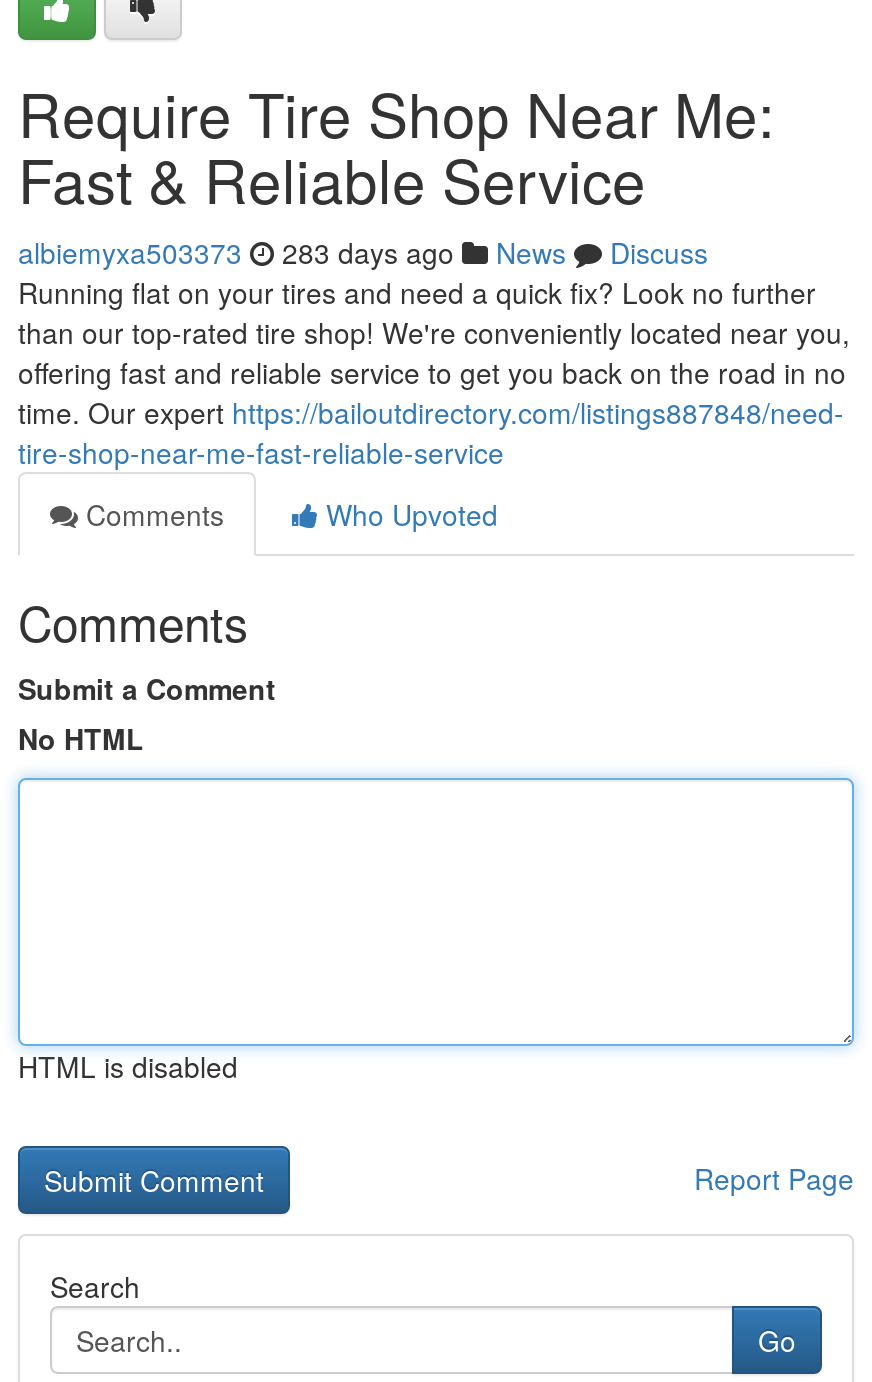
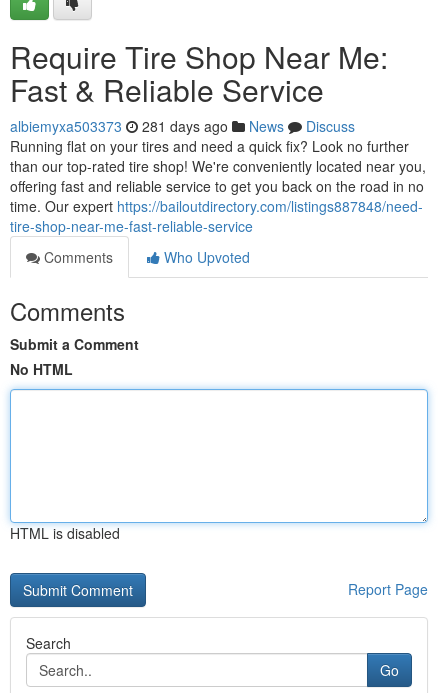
- albiemyxa503373 283 days ago News Discuss
+ albiemyxa503373 281 days ago News Discuss
